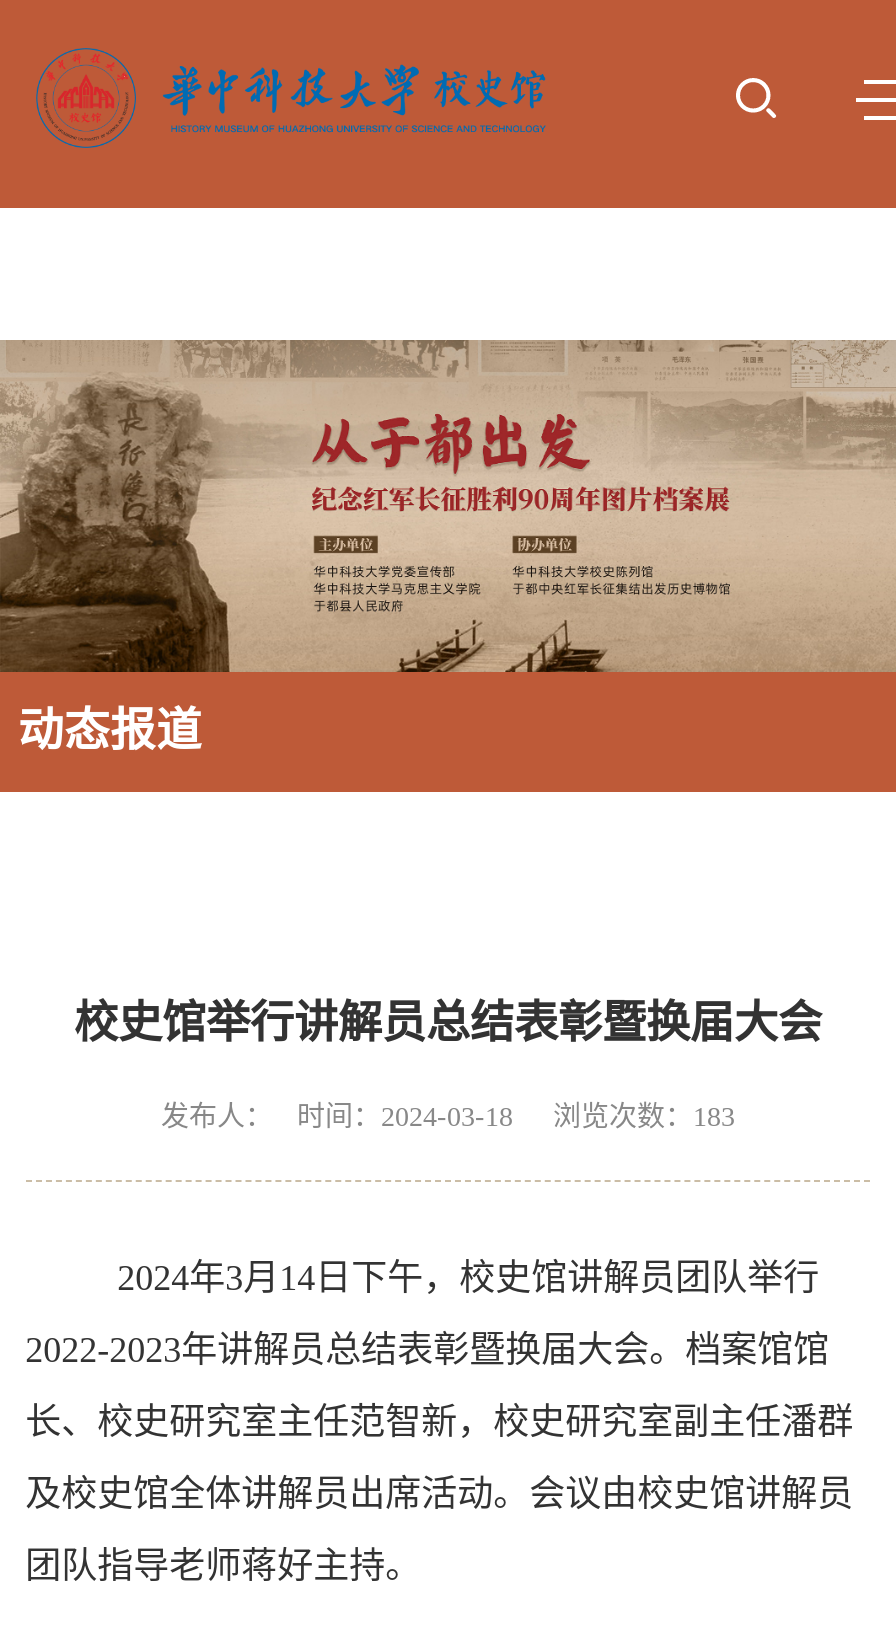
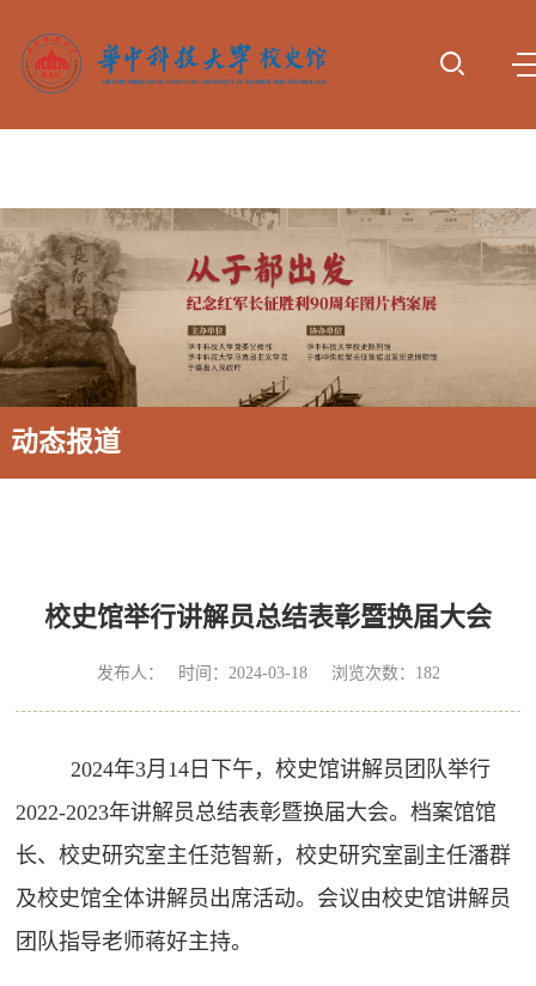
- 发布人： 时间：2024-03-18 浏览次数：183
+ 发布人： 时间：2024-03-18 浏览次数：182
